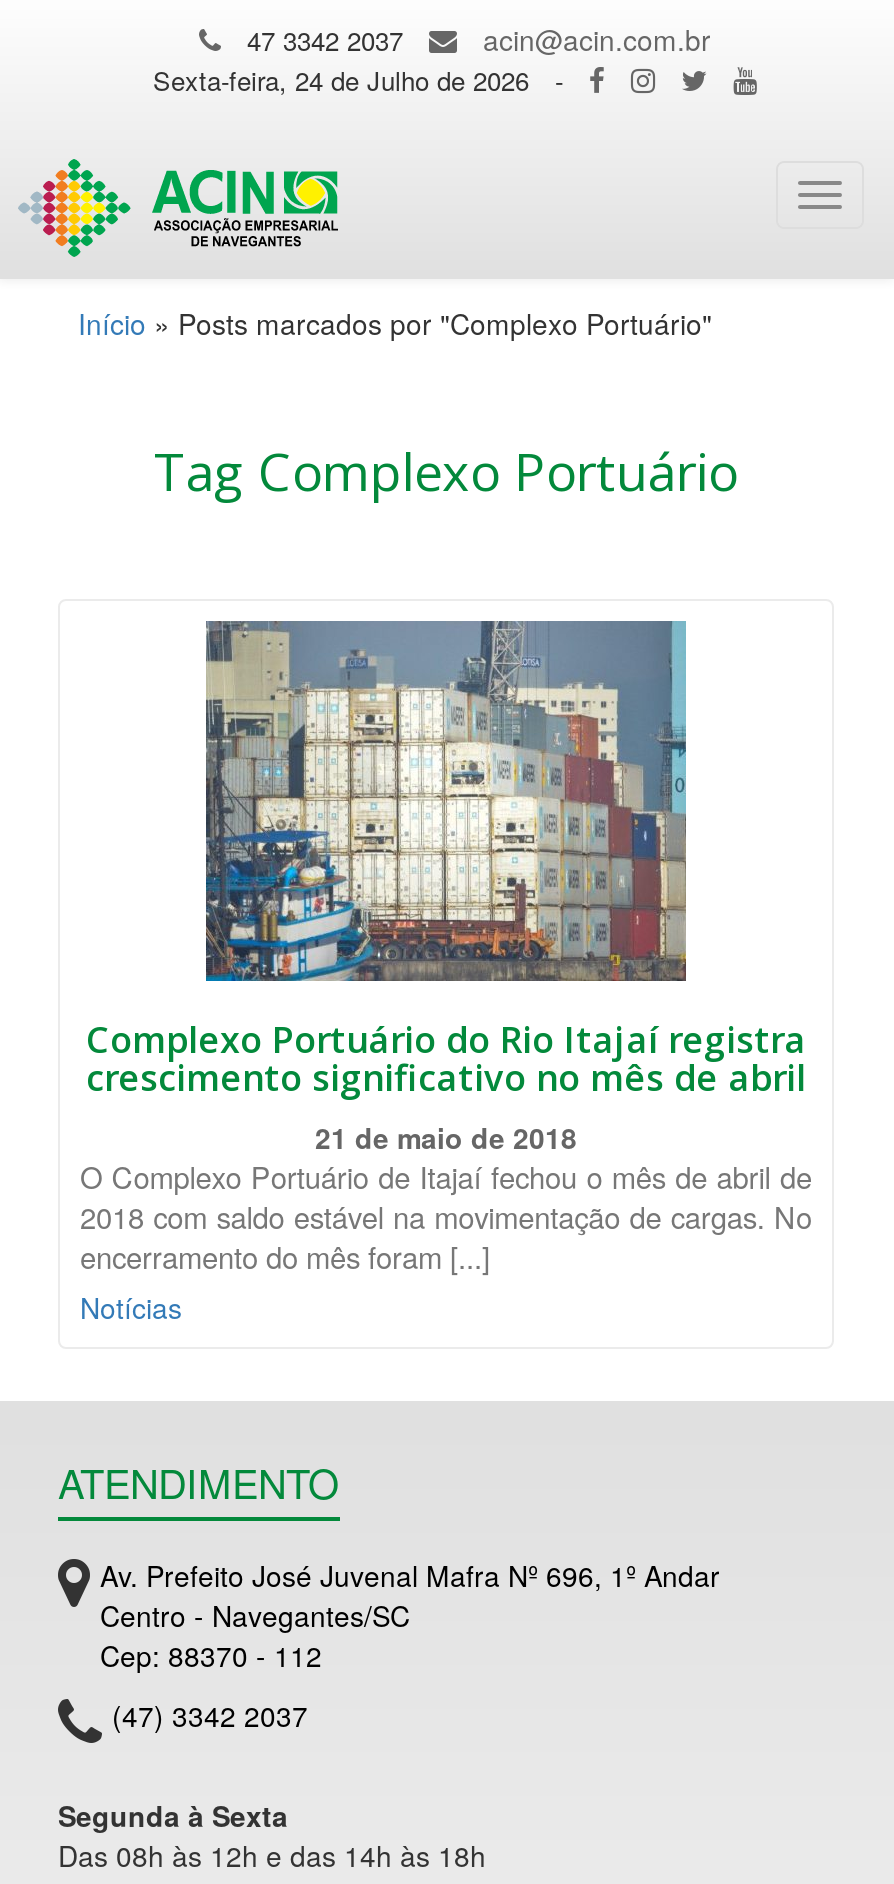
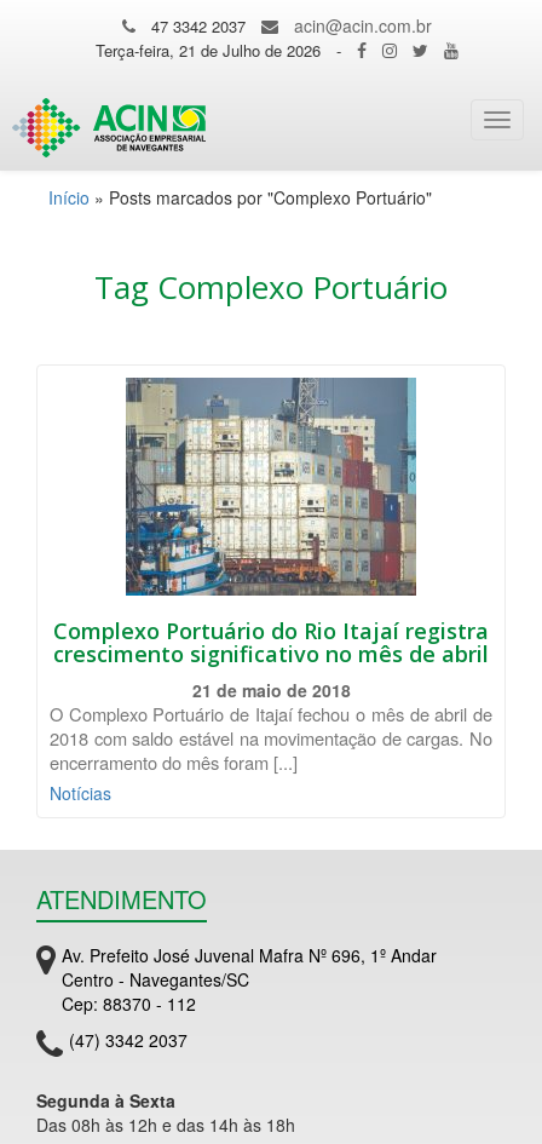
- Sexta-feira, 24 de Julho de 2026
+ Terça-feira, 21 de Julho de 2026
